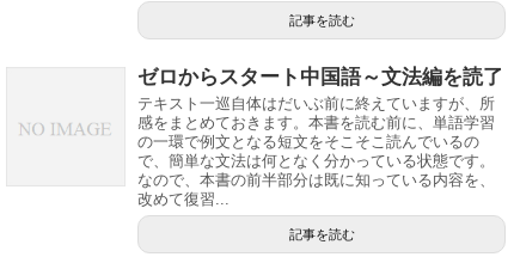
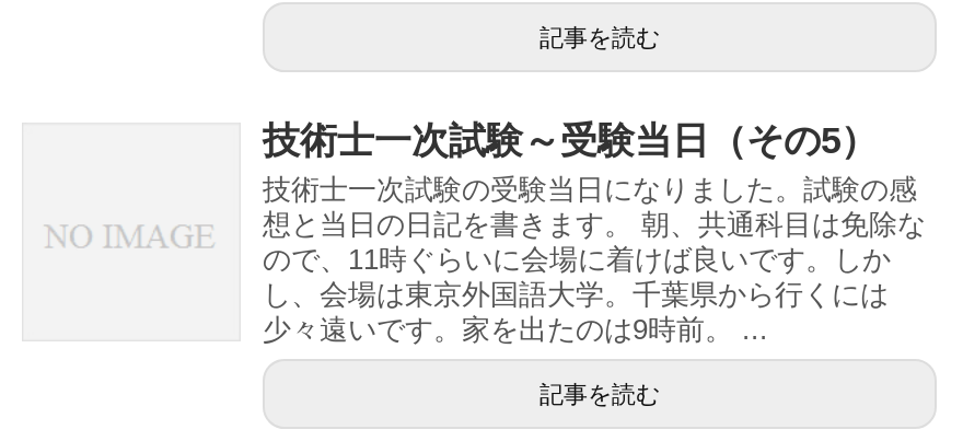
- ゼロからスタート中国語～文法編を読了
- テキスト一巡自体はだいぶ前に終えていますが、所
- 感をまとめておきます。本書を読む前に、単語学習
- の一環で例文となる短文をそこそこ読んでいるの
- で、簡単な文法は何となく分かっている状態です。
- なので、本書の前半部分は既に知っている内容を、
- 改めて復習...
+ 技術士一次試験～受験当日（その5）
+ 技術士一次試験の受験当日になりました。試験の感
+ 想と当日の日記を書きます。 朝、共通科目は免除な
+ ので、11時ぐらいに会場に着けば良いです。しか
+ し、会場は東京外国語大学。千葉県から行くには
+ 少々遠いです。家を出たのは9時前。 ...
